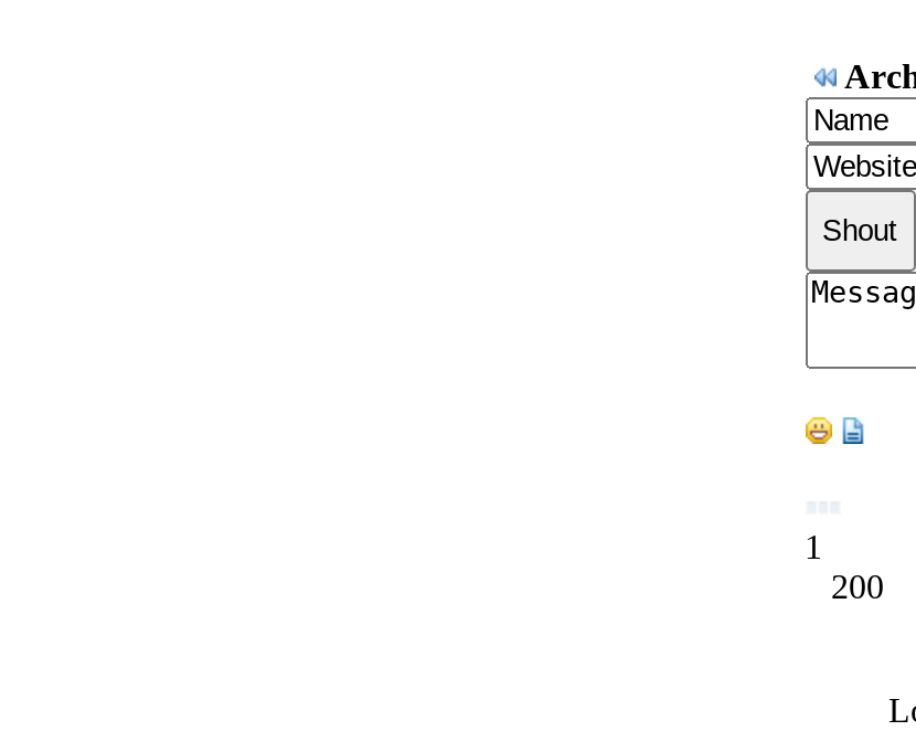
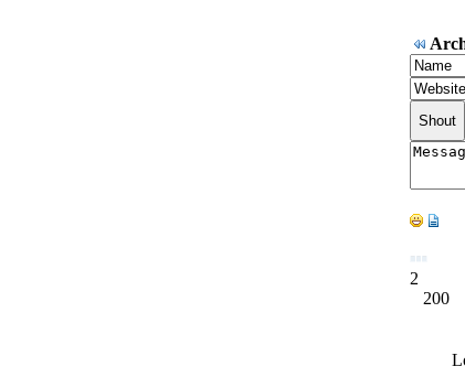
- 1
+ 2
